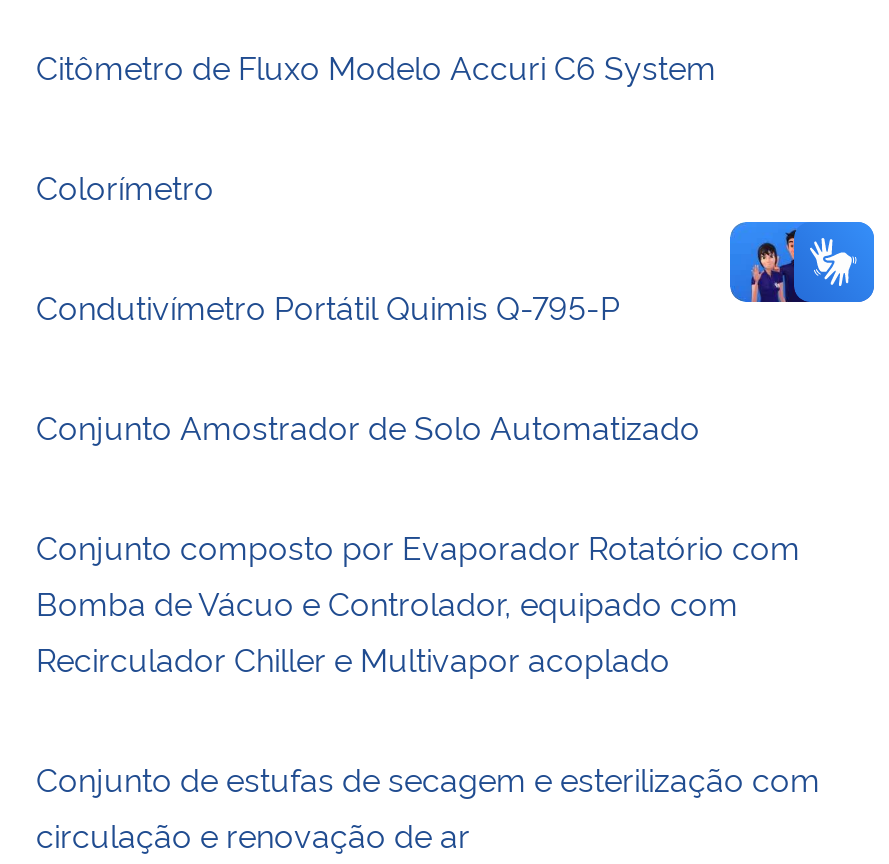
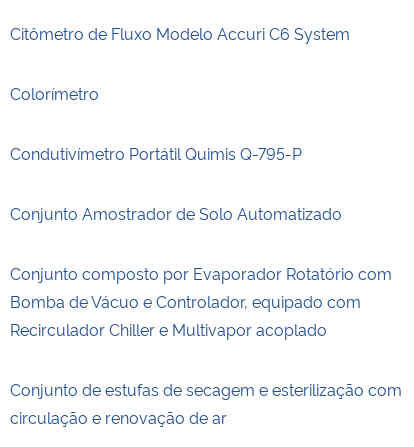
- [image]
